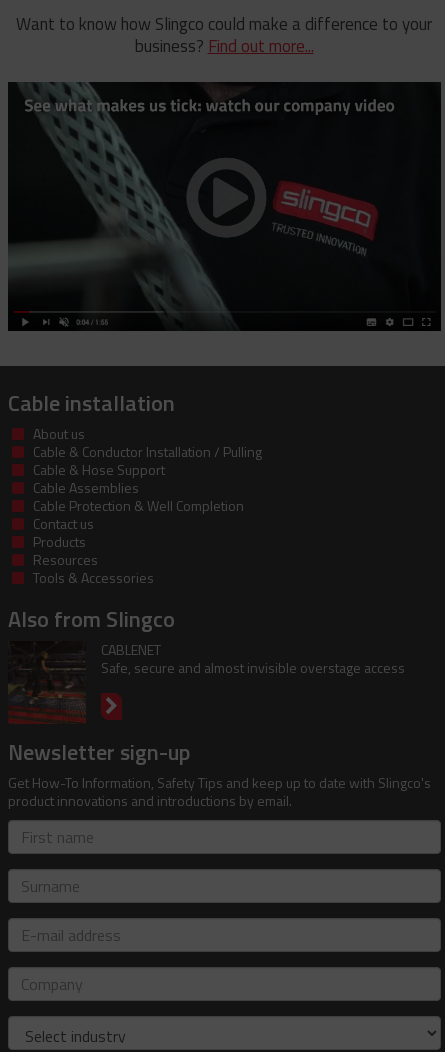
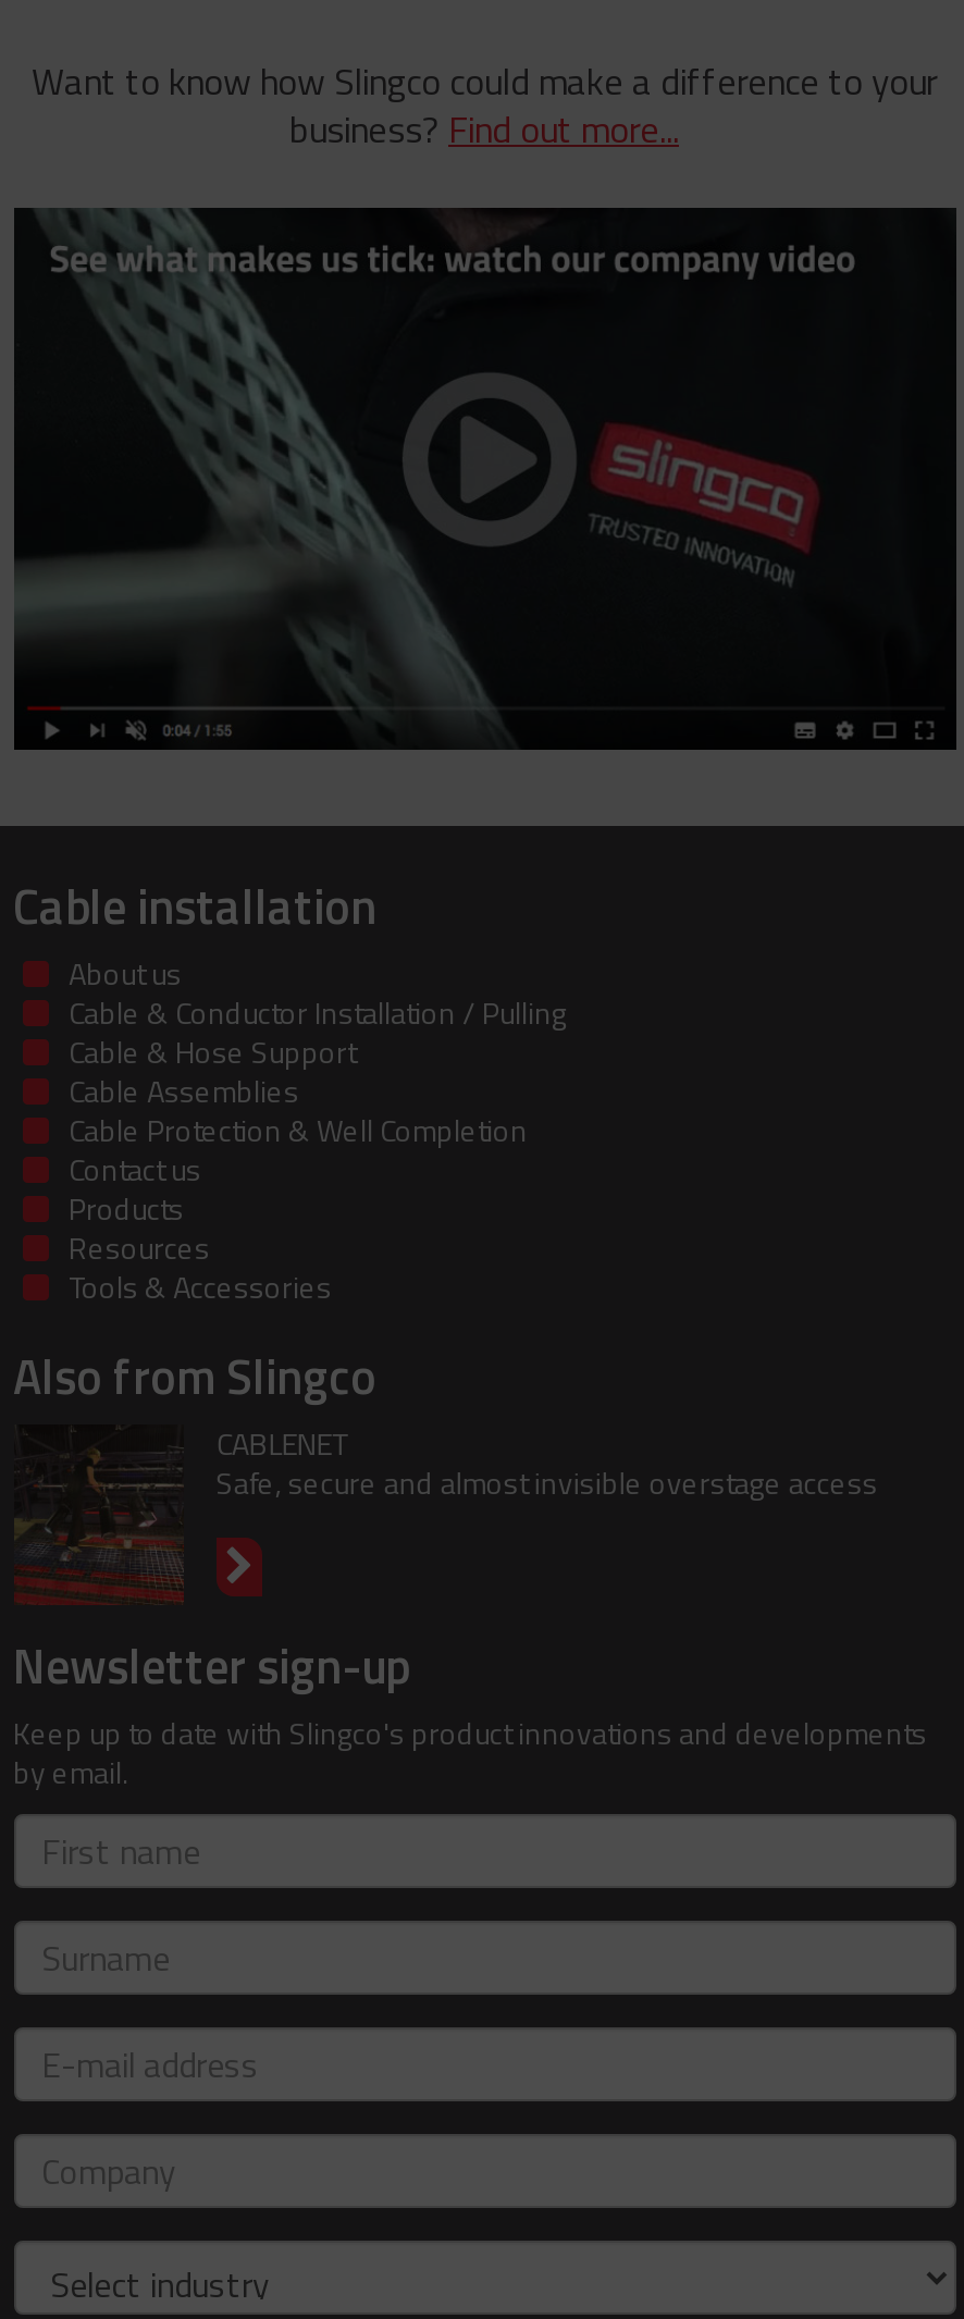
- Get How-To Information, Safety Tips and keep up to date with Slingco's
- product innovations and introductions by email.
+ Keep up to date with Slingco's product innovations and developments
+ by email.
